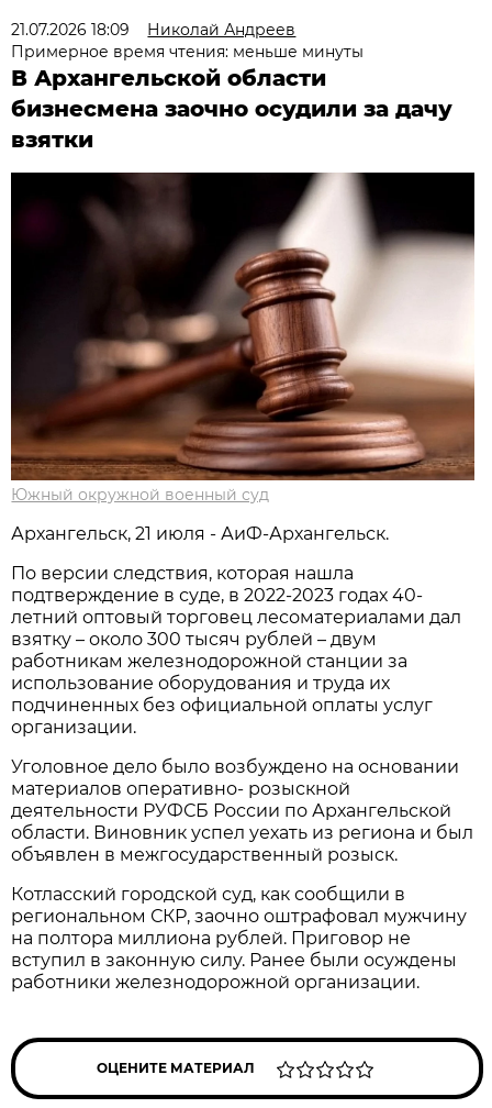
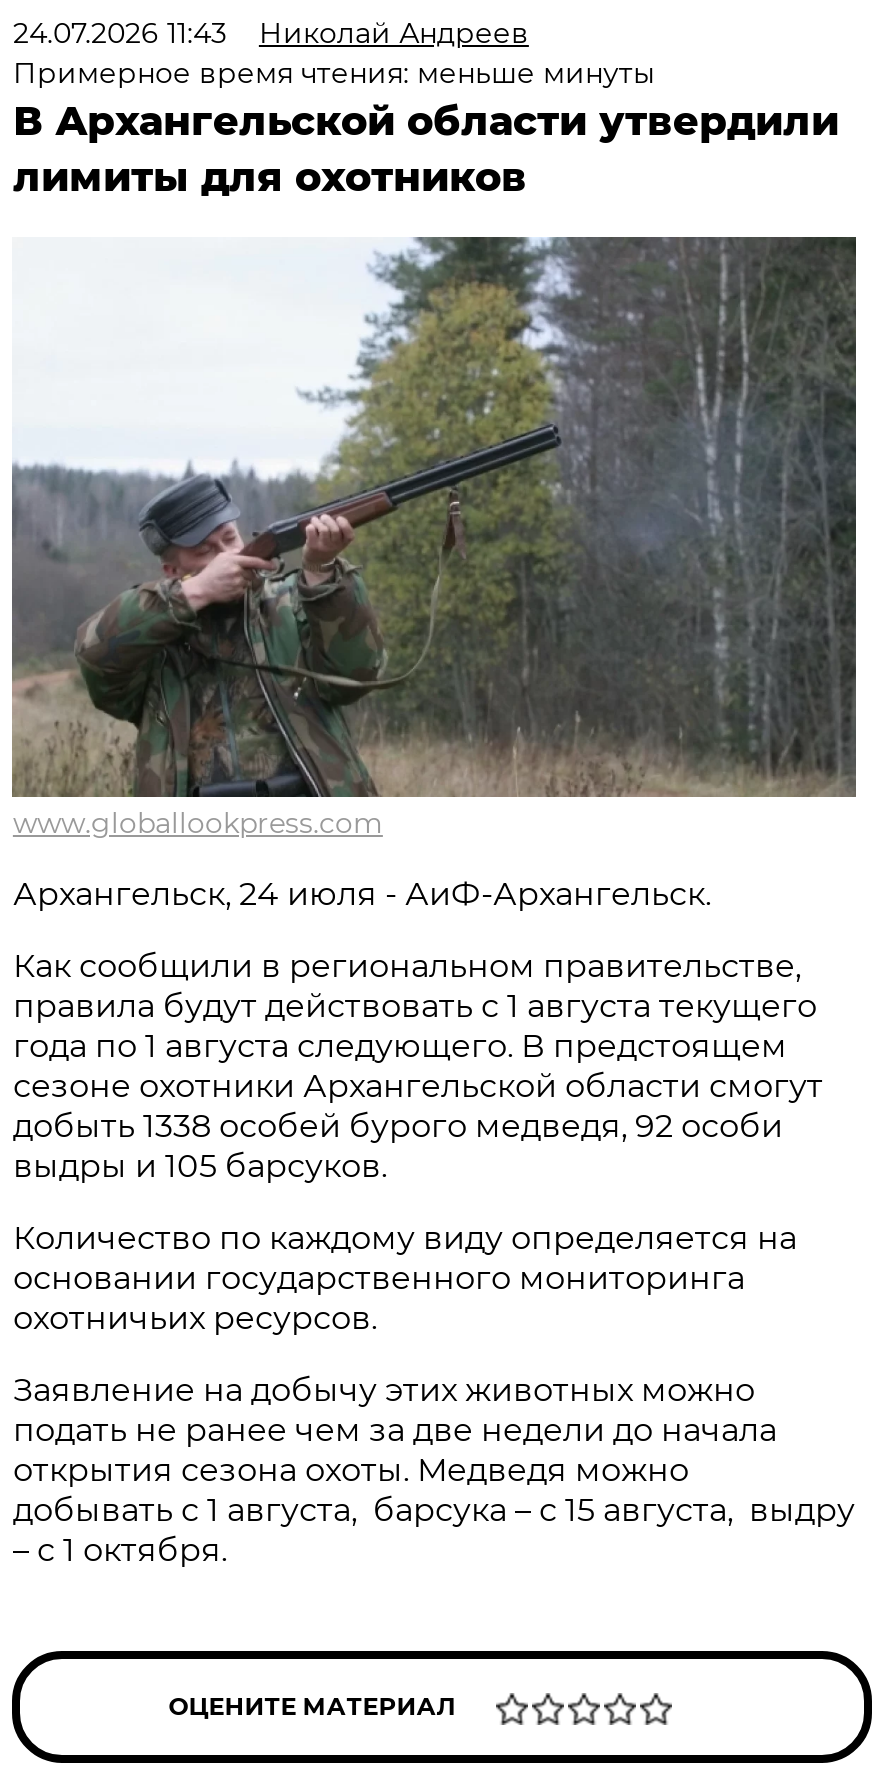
- 21.07.2026 18:09 Николай Андреев
+ 24.07.2026 11:43 Николай Андреев

- В Архангельской области
- бизнесмена заочно осудили за дачу
- взятки
+ В Архангельской области утвердили
+ лимиты для охотников

- [image]
- Южный окружной военный суд
+ [image]
+ www.globallookpress.com

- Архангельск, 21 июля - АиФ-Архангельск.
+ Архангельск, 24 июля - АиФ-Архангельск.

- По версии следствия, которая нашла
- подтверждение в суде, в 2022-2023 годах 40-
- летний оптовый торговец лесоматериалами дал
- взятку – около 300 тысяч рублей – двум
- работникам железнодорожной станции за
- использование оборудования и труда их
- подчиненных без официальной оплаты услуг
- организации.
+ Как сообщили в региональном правительстве,
+ правила будут действовать с 1 августа текущего
+ года по 1 августа следующего. В предстоящем
+ сезоне охотники Архангельской области смогут
+ добыть 1338 особей бурого медведя, 92 особи
+ выдры и 105 барсуков.

- Уголовное дело было возбуждено на основании
- материалов оперативно- розыскной
- деятельности РУФСБ России по Архангельской
- области. Виновник успел уехать из региона и был
- объявлен в межгосударственный розыск.
+ Количество по каждому виду определяется на
+ основании государственного мониторинга
+ охотничьих ресурсов.

- Котласский городской суд, как сообщили в
- региональном СКР, заочно оштрафовал мужчину
- на полтора миллиона рублей. Приговор не
- вступил в законную силу. Ранее были осуждены
- работники железнодорожной организации.
+ Заявление на добычу этих животных можно
+ подать не ранее чем за две недели до начала
+ открытия сезона охоты. Медведя можно
+ добывать с 1 августа, барсука – с 15 августа, выдру
+ – с 1 октября.
